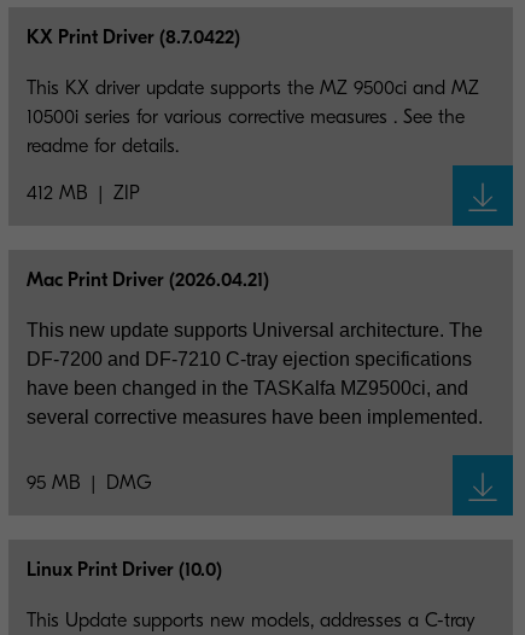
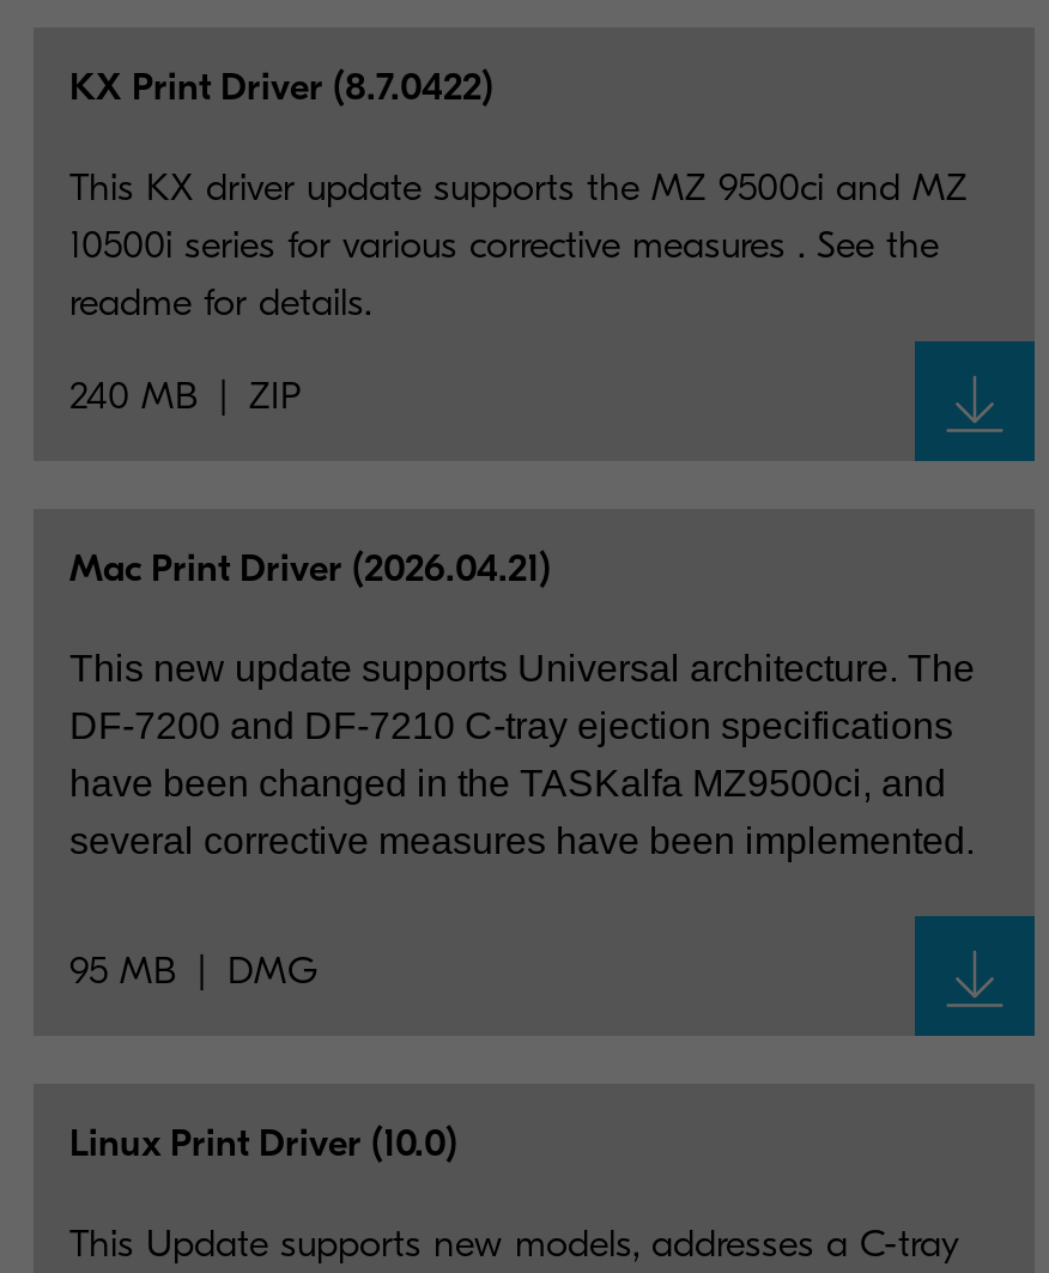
- 412 MB ZIP
+ 240 MB ZIP
